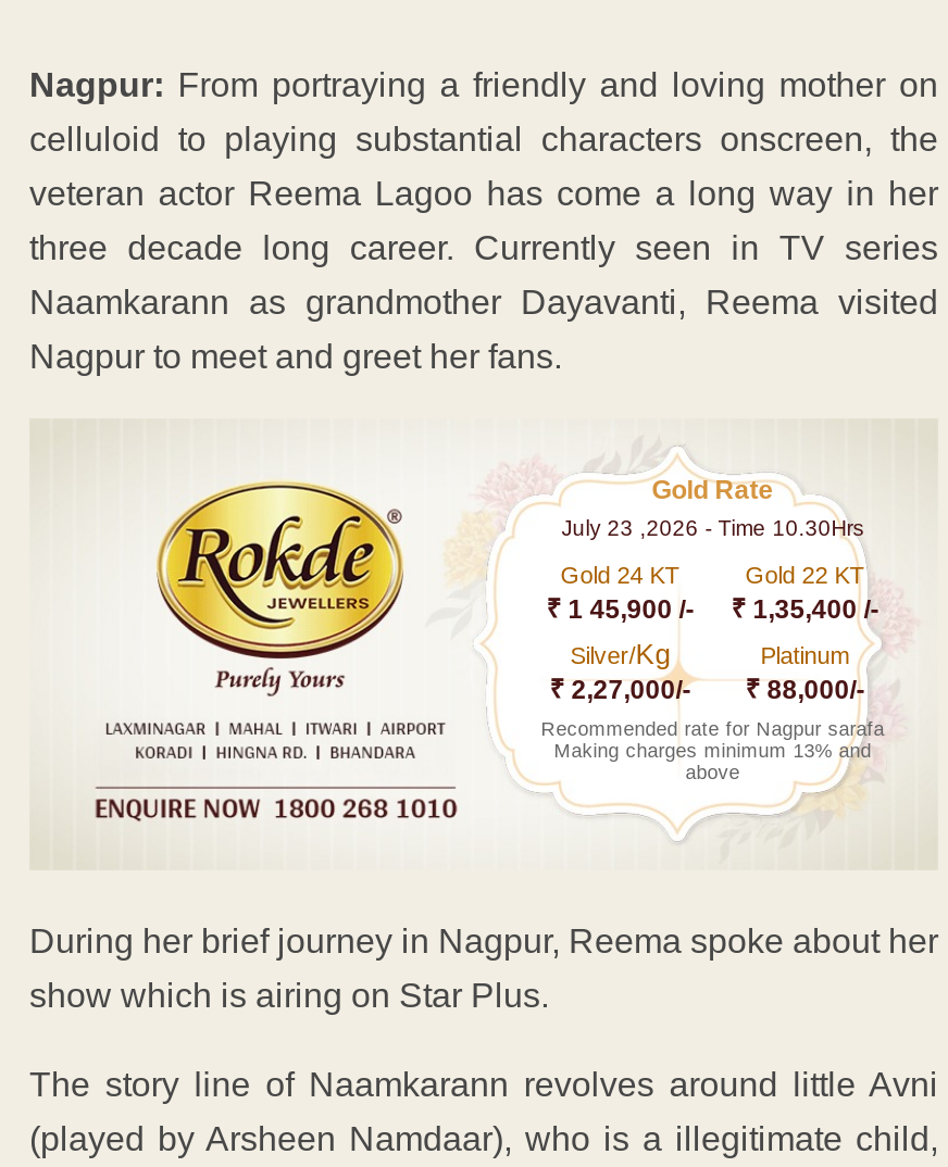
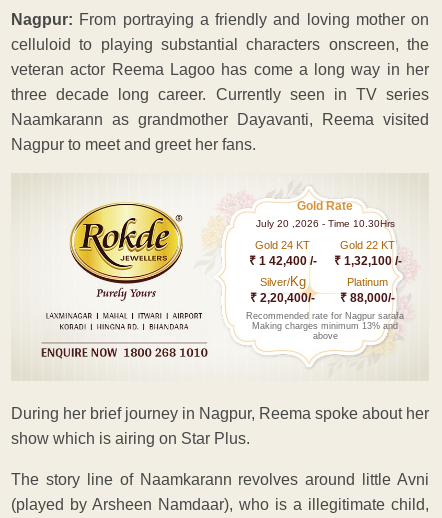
- July 23 ,2026 - Time 10.30Hrs
+ July 20 ,2026 - Time 10.30Hrs

- ₹ 1 45,900 /-
+ ₹ 1 42,400 /-

- ₹ 1,35,400 /-
+ ₹ 1,32,100 /-

- ₹ 2,27,000/- ₹ 88,000/-
+ ₹ 2,20,400/- ₹ 88,000/-
